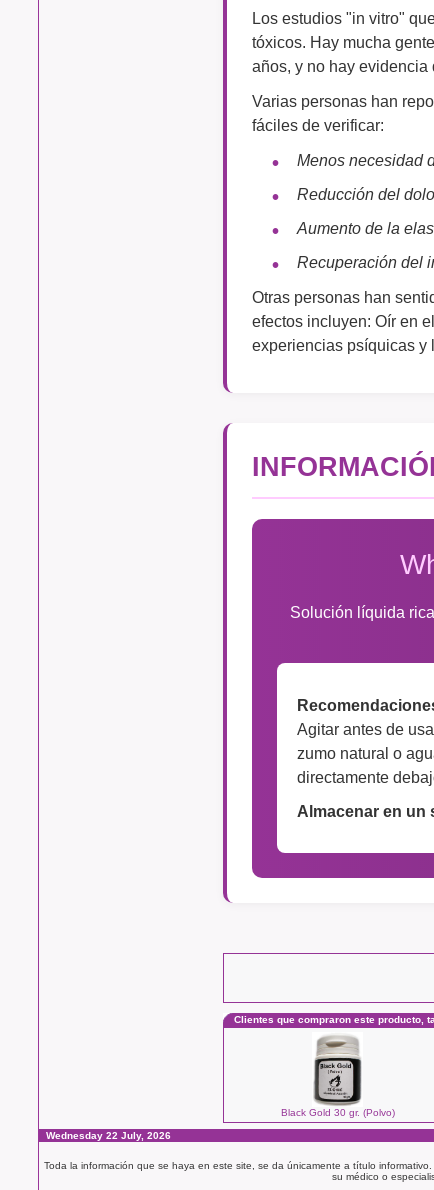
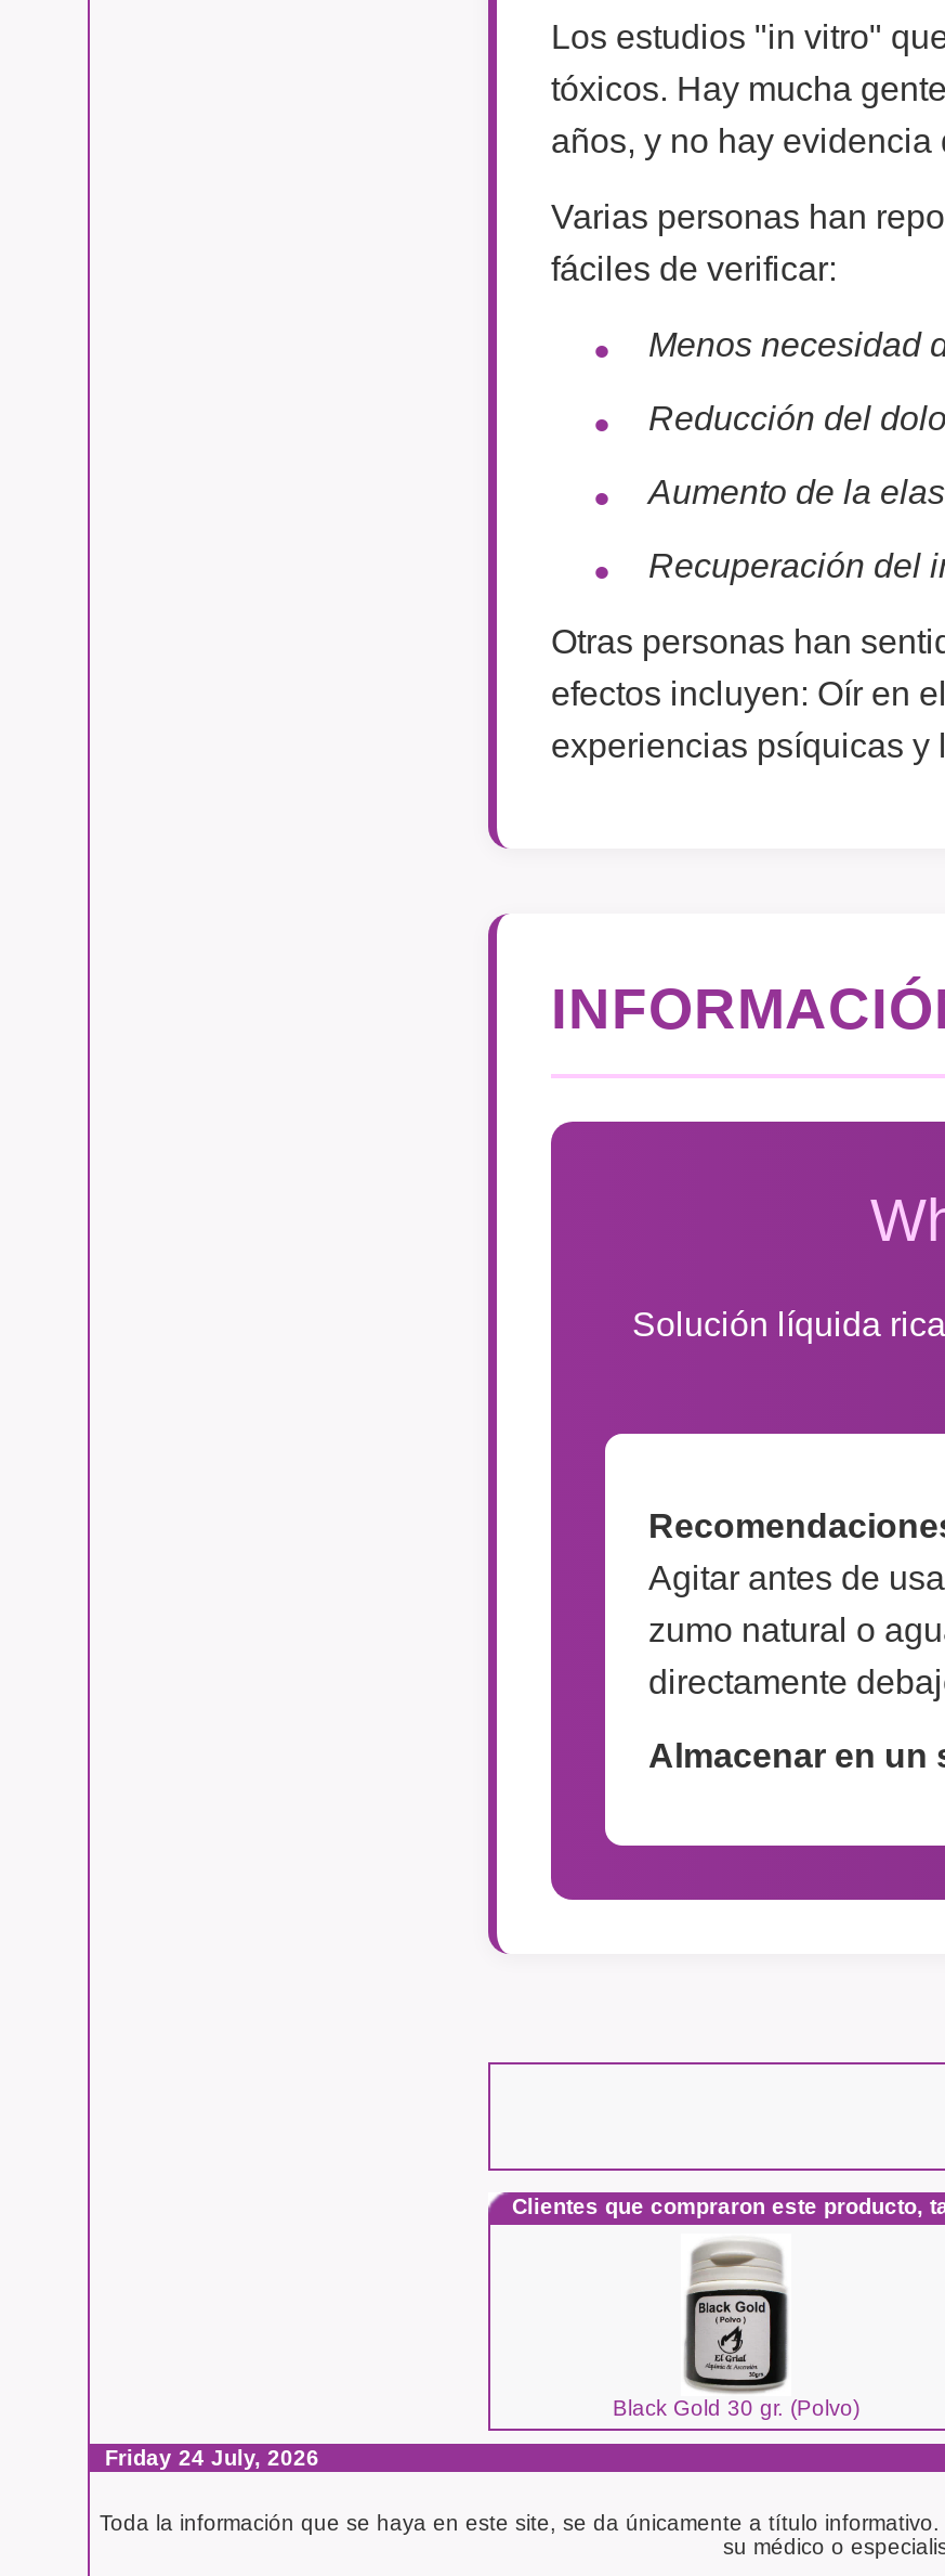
- Wednesday 22 July, 2026
+ Friday 24 July, 2026
